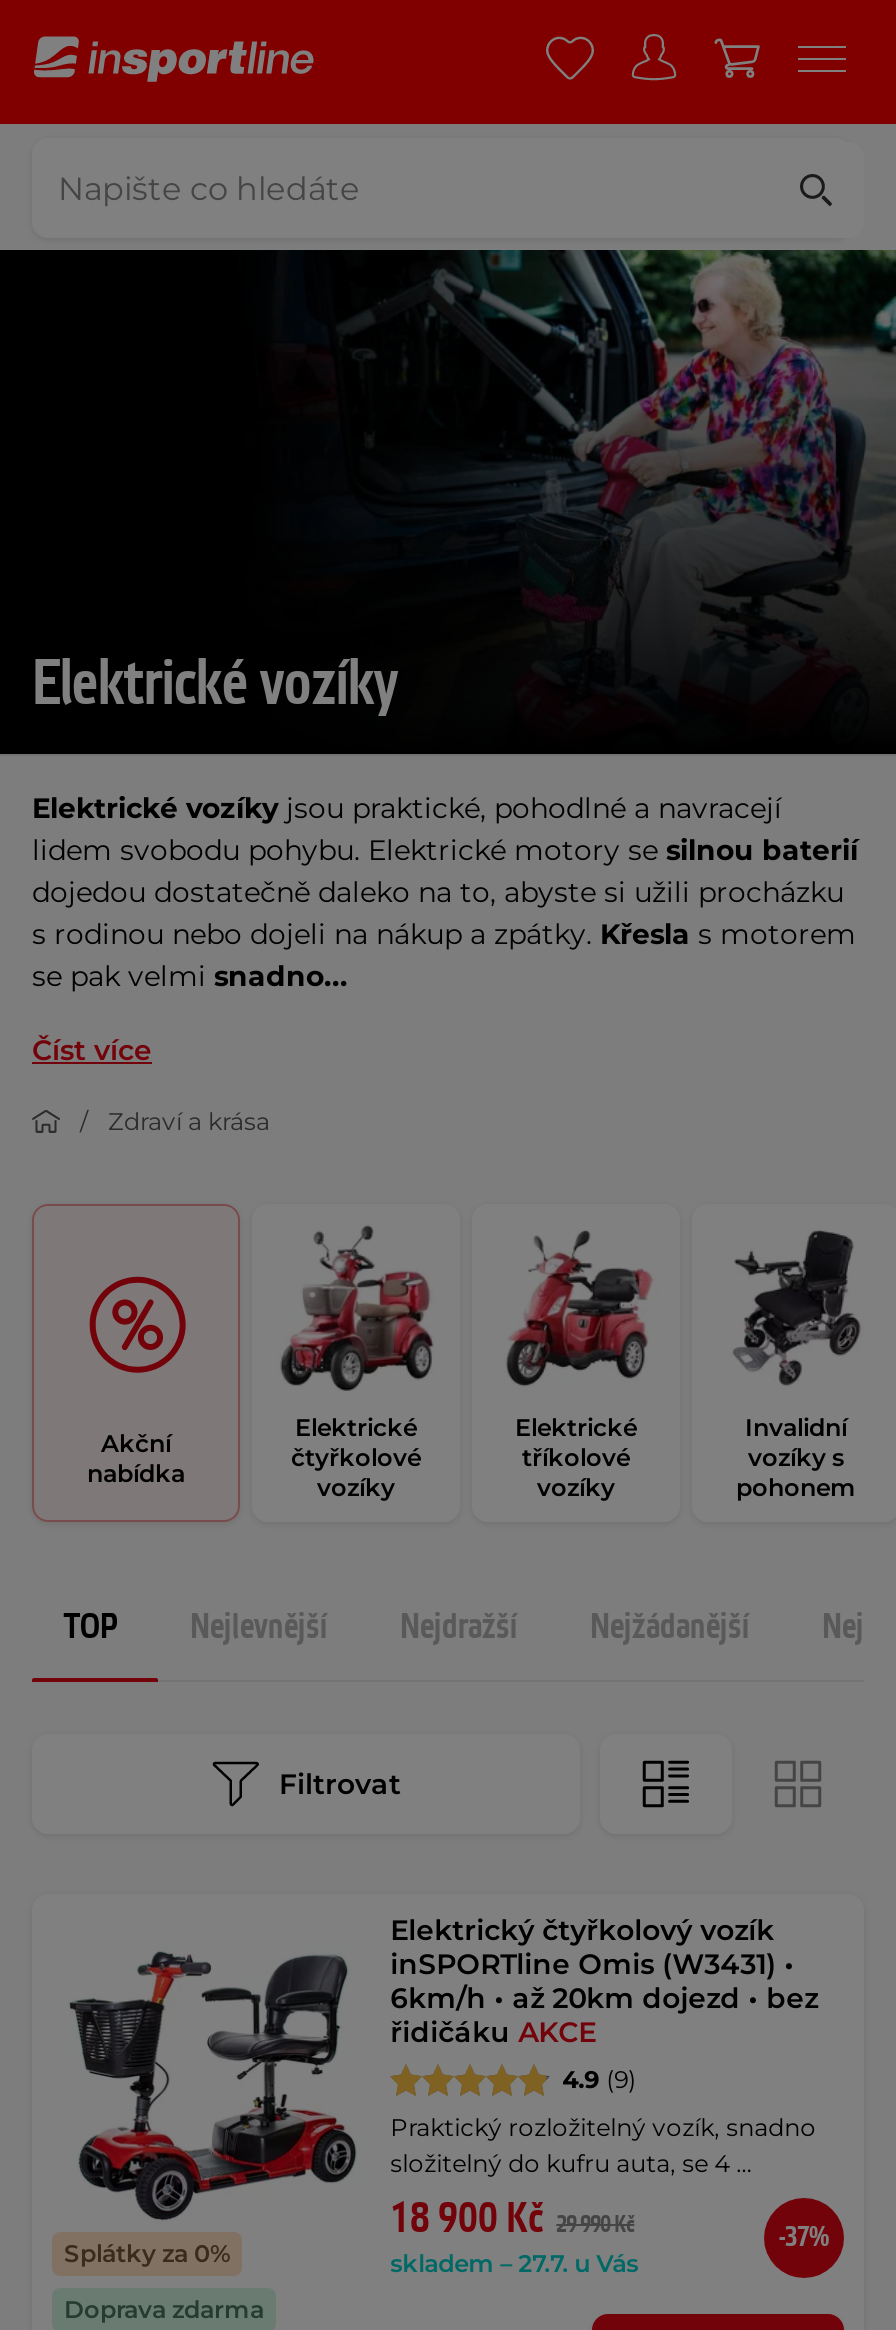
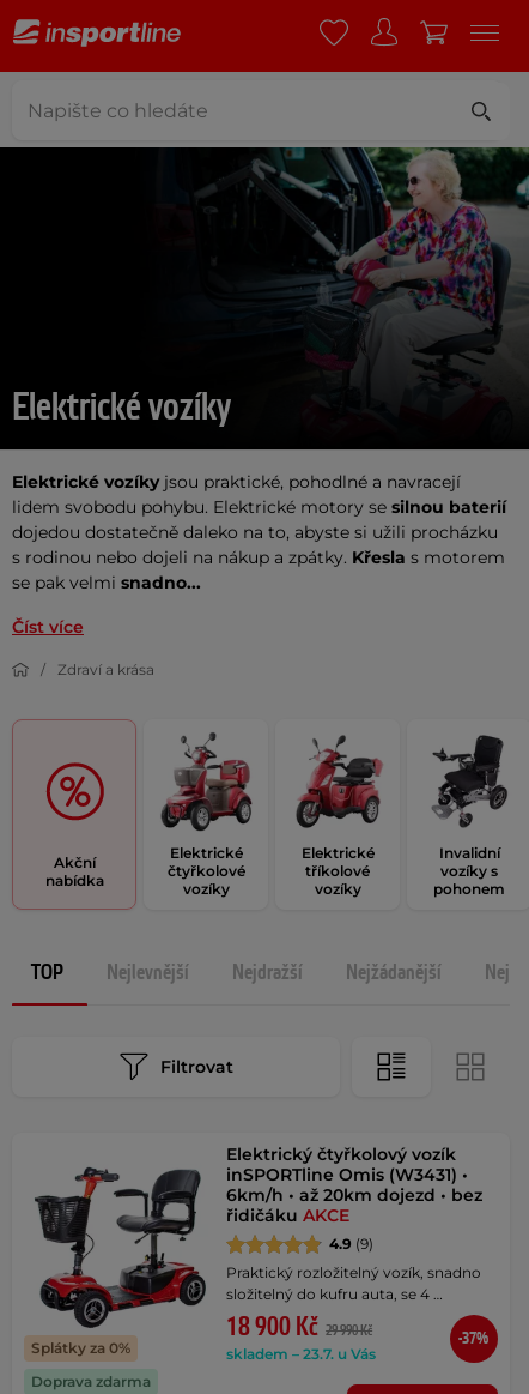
- skladem – 27.7. u Vás
+ skladem – 23.7. u Vás
